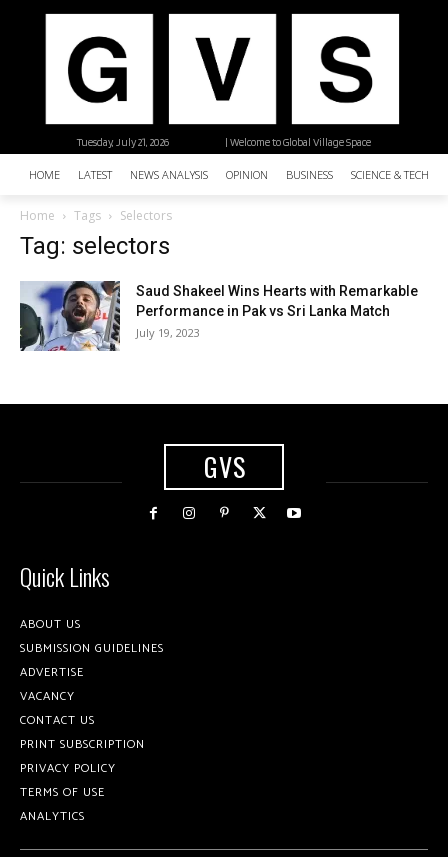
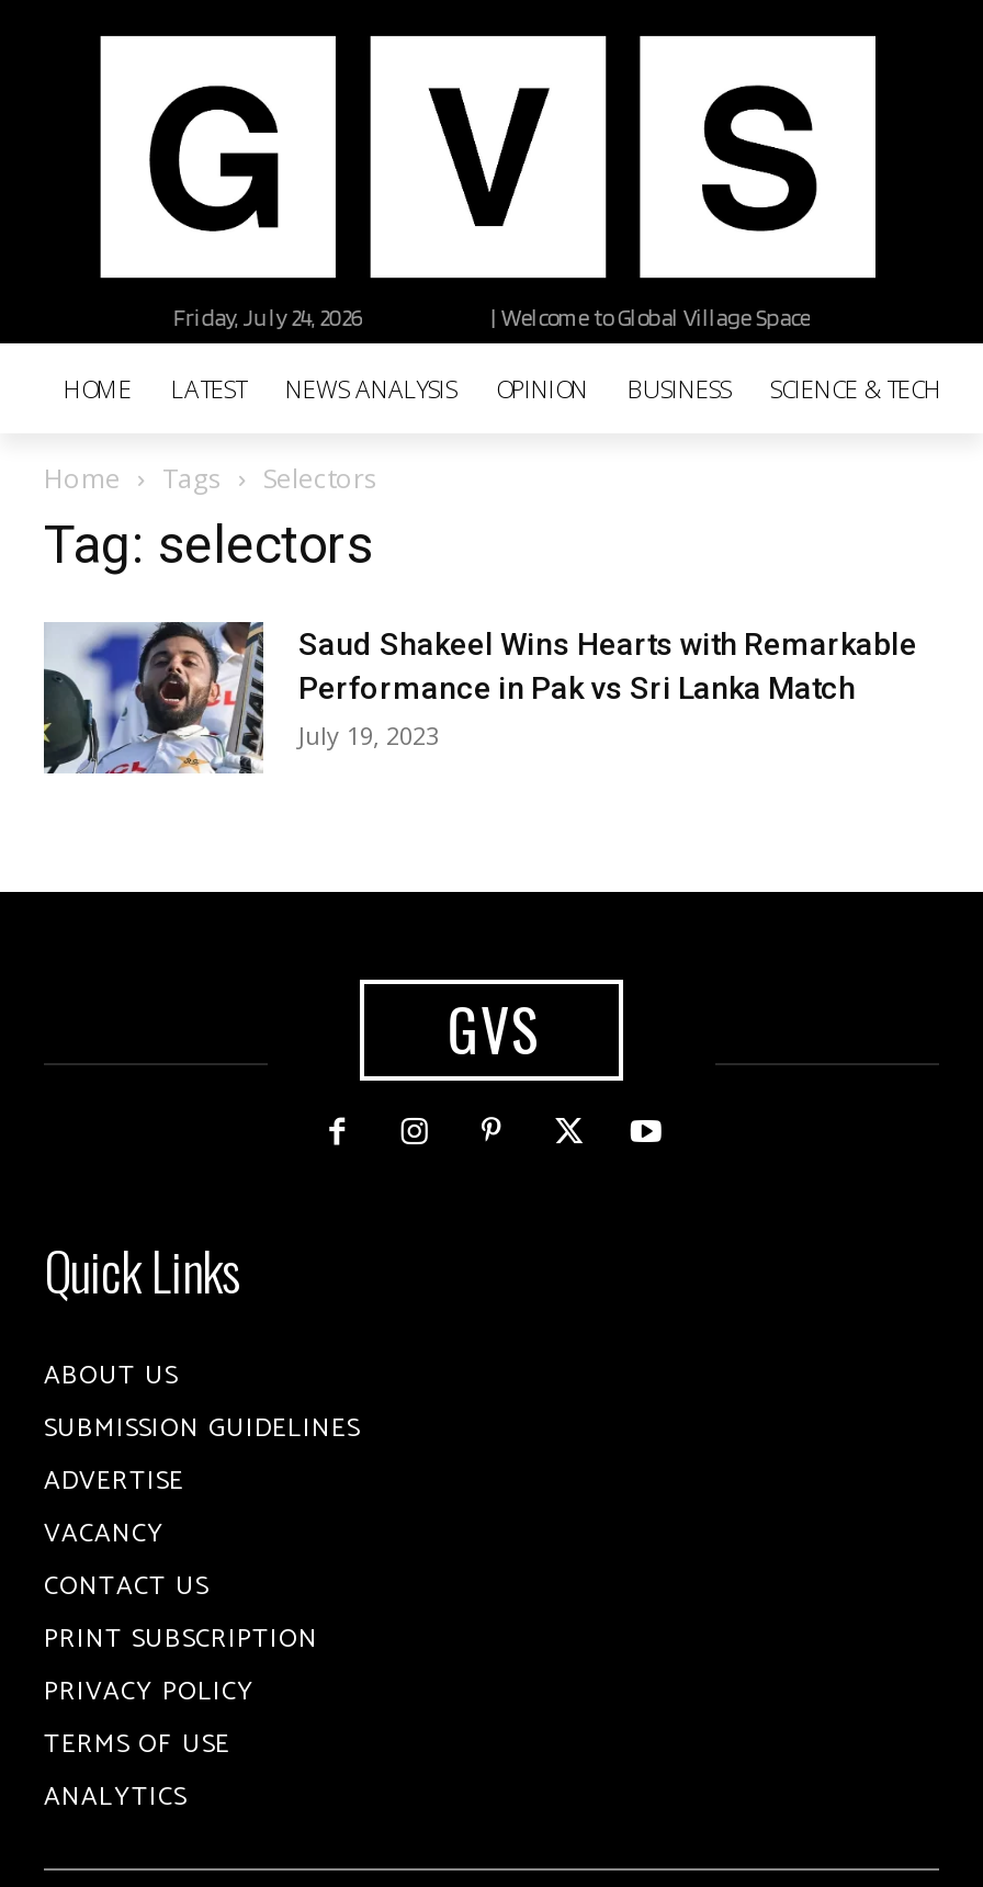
- Tuesday, July 21, 2026
+ Friday, July 24, 2026
